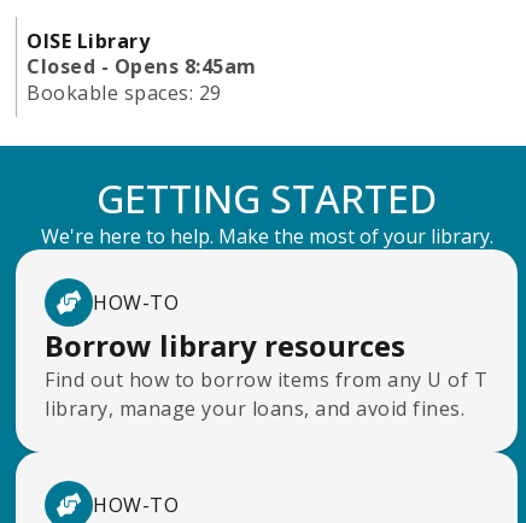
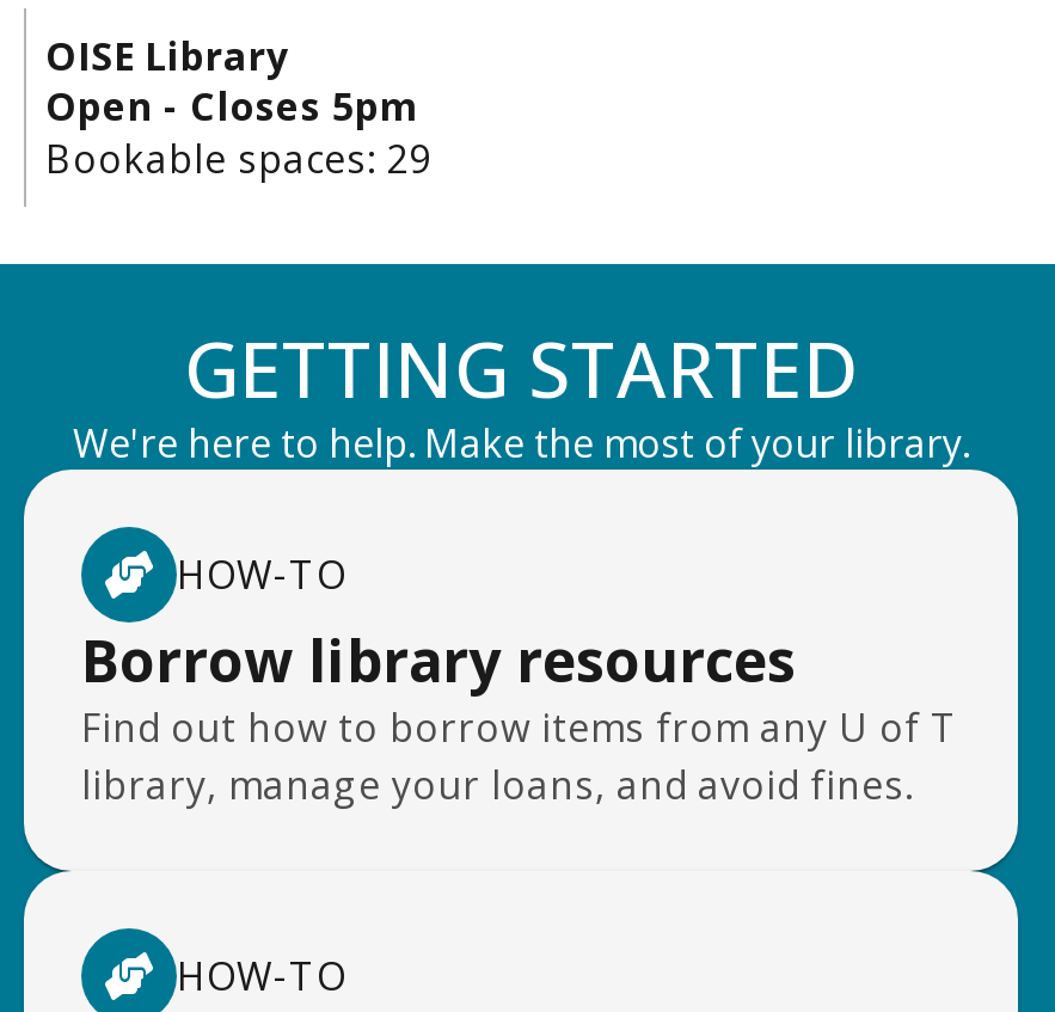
- Closed - Opens 8:45am
+ Open - Closes 5pm
